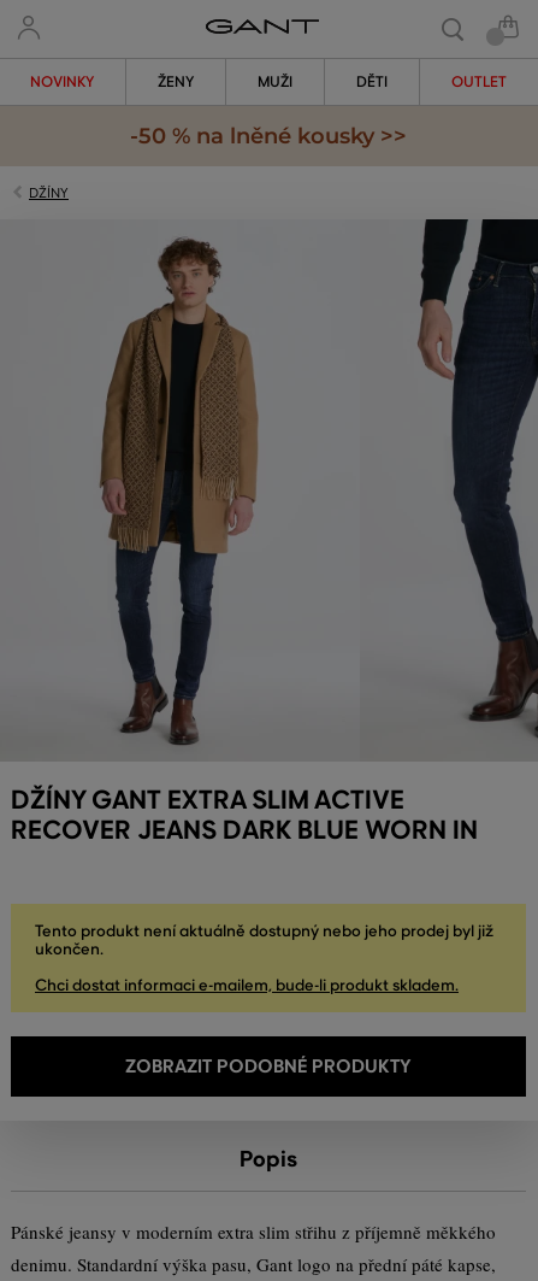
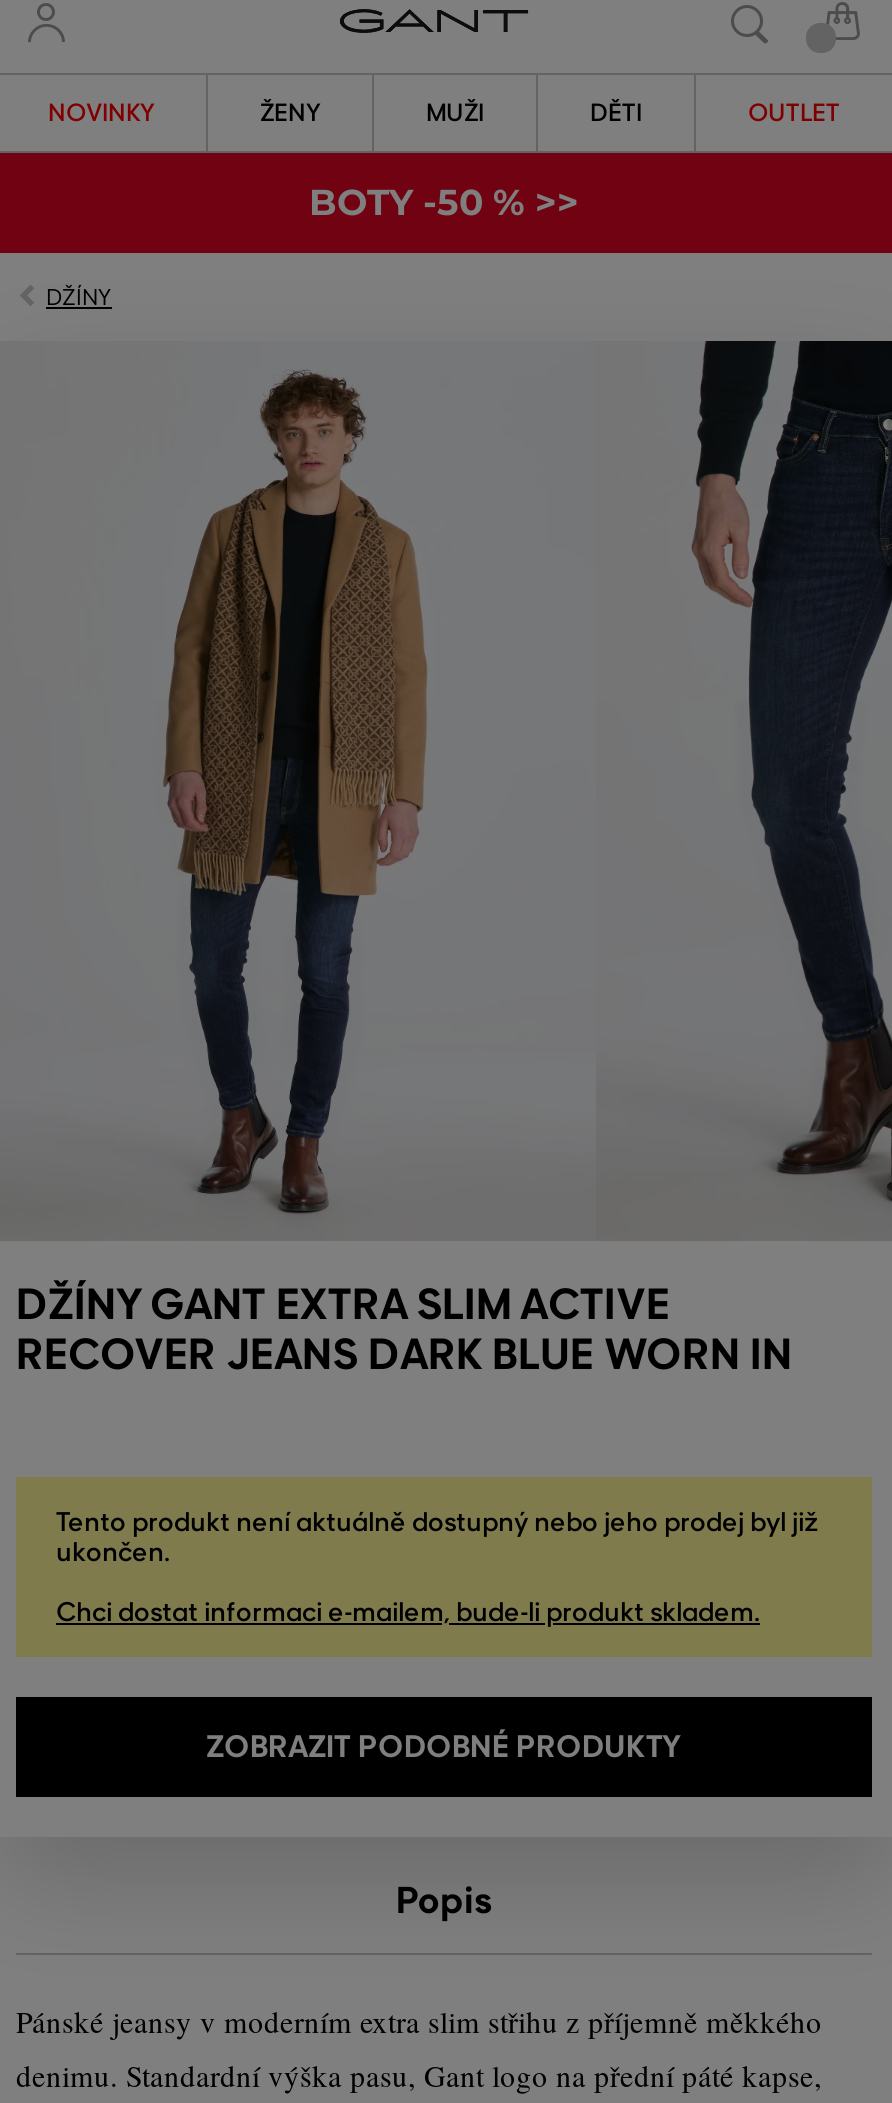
- -50 % na lněné kousky >>
+ BOTY -50 % >>
